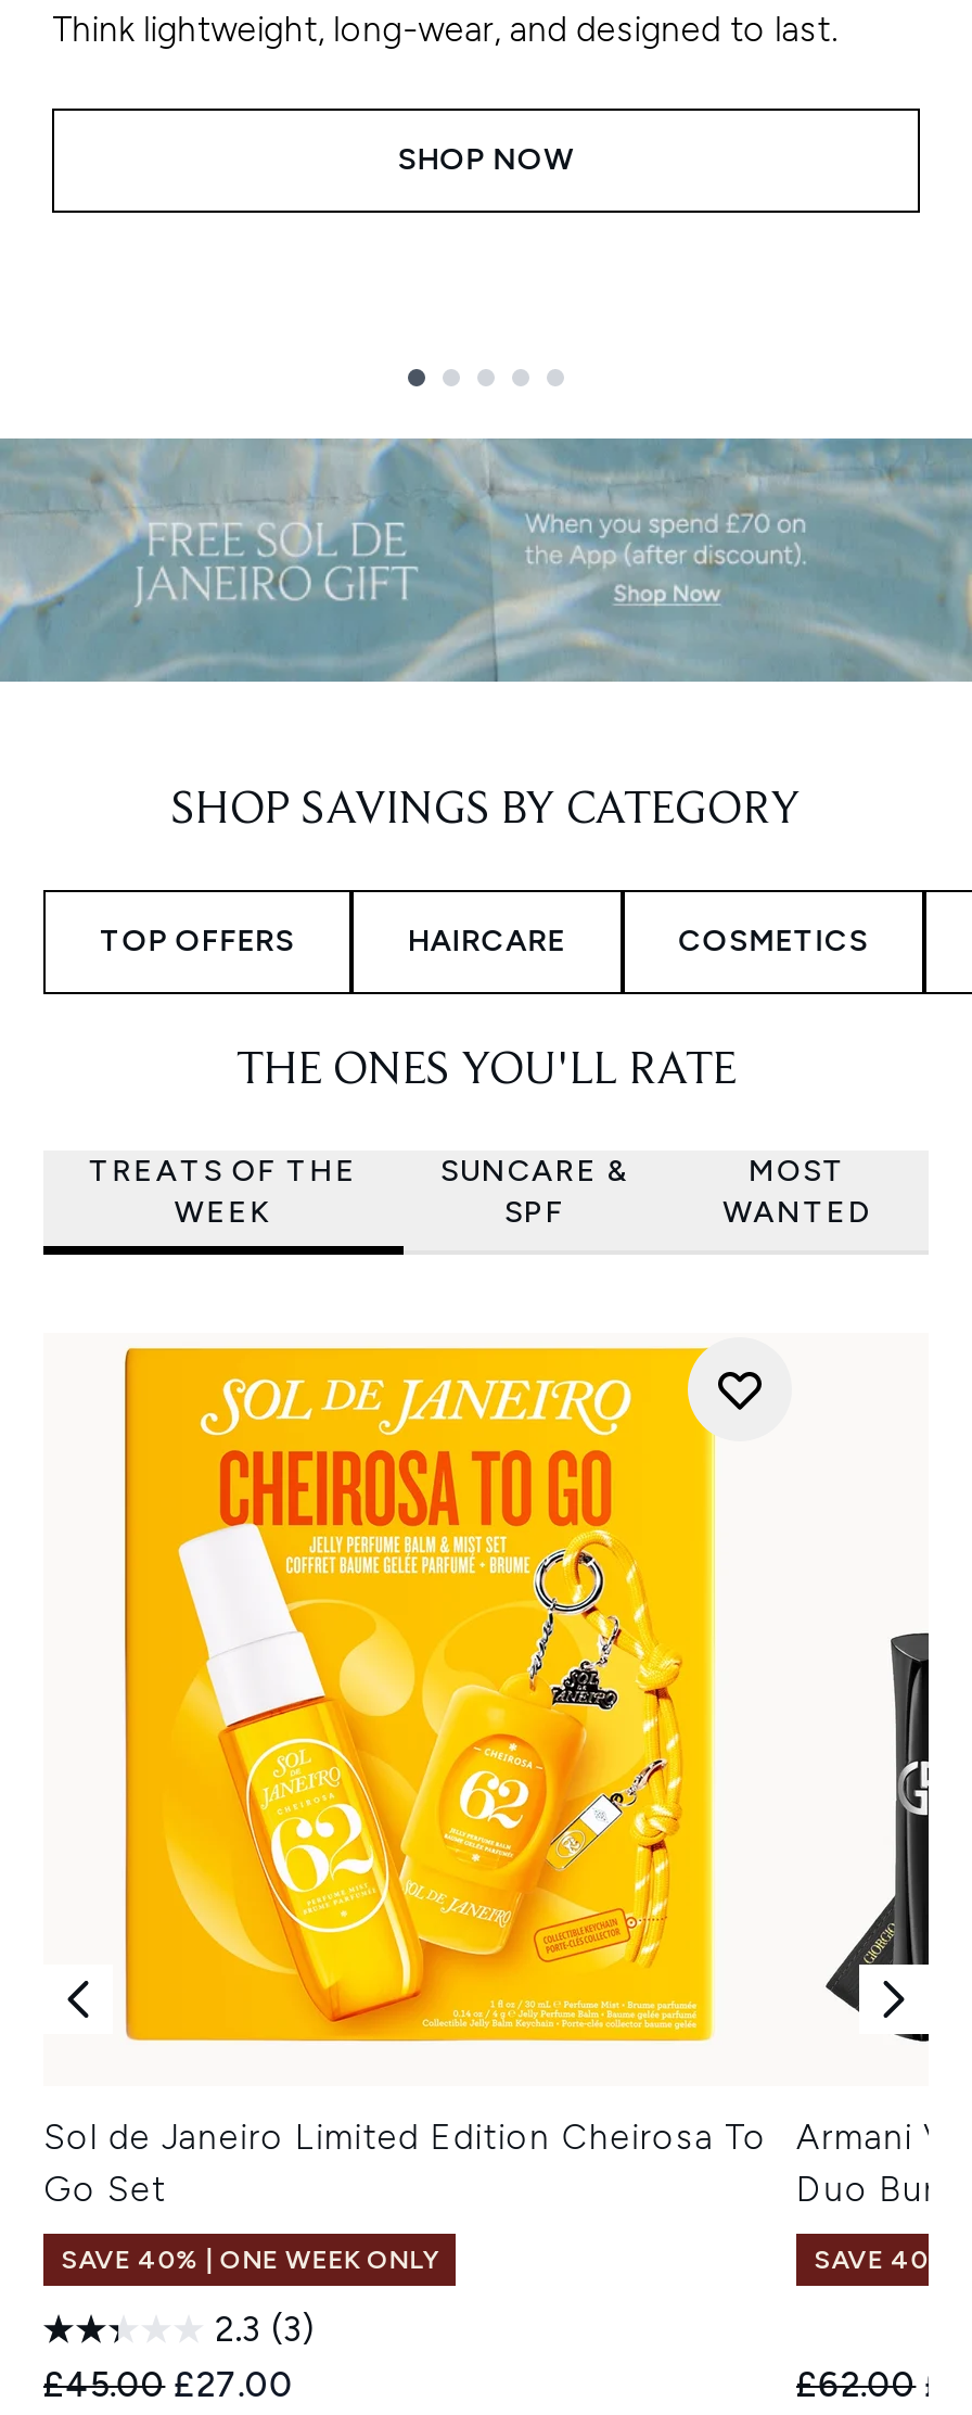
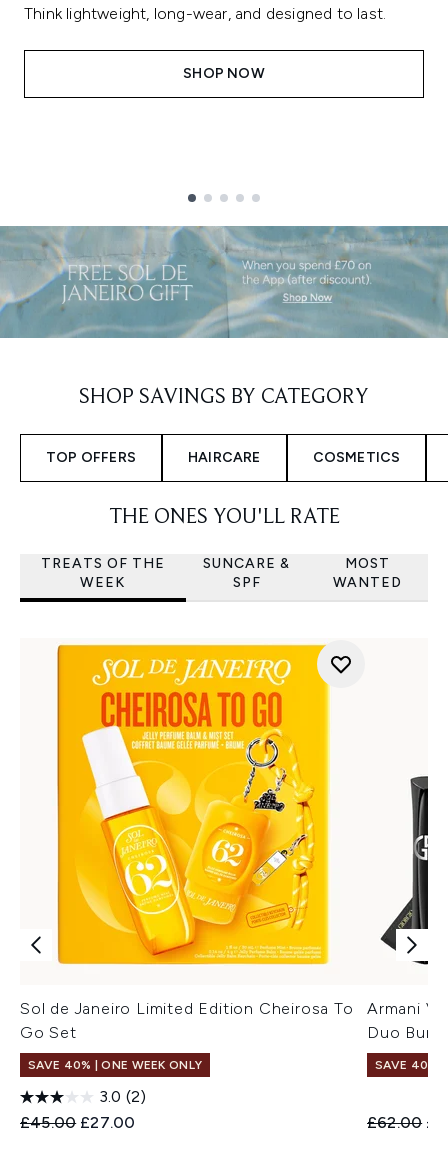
- 2.3 (3)
+ 3.0 (2)
